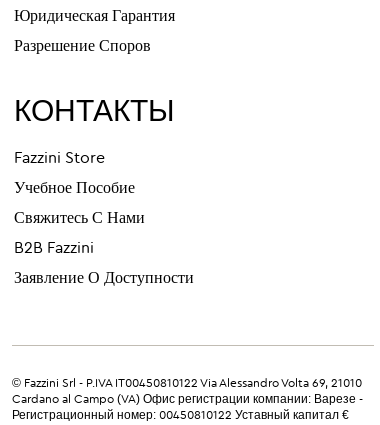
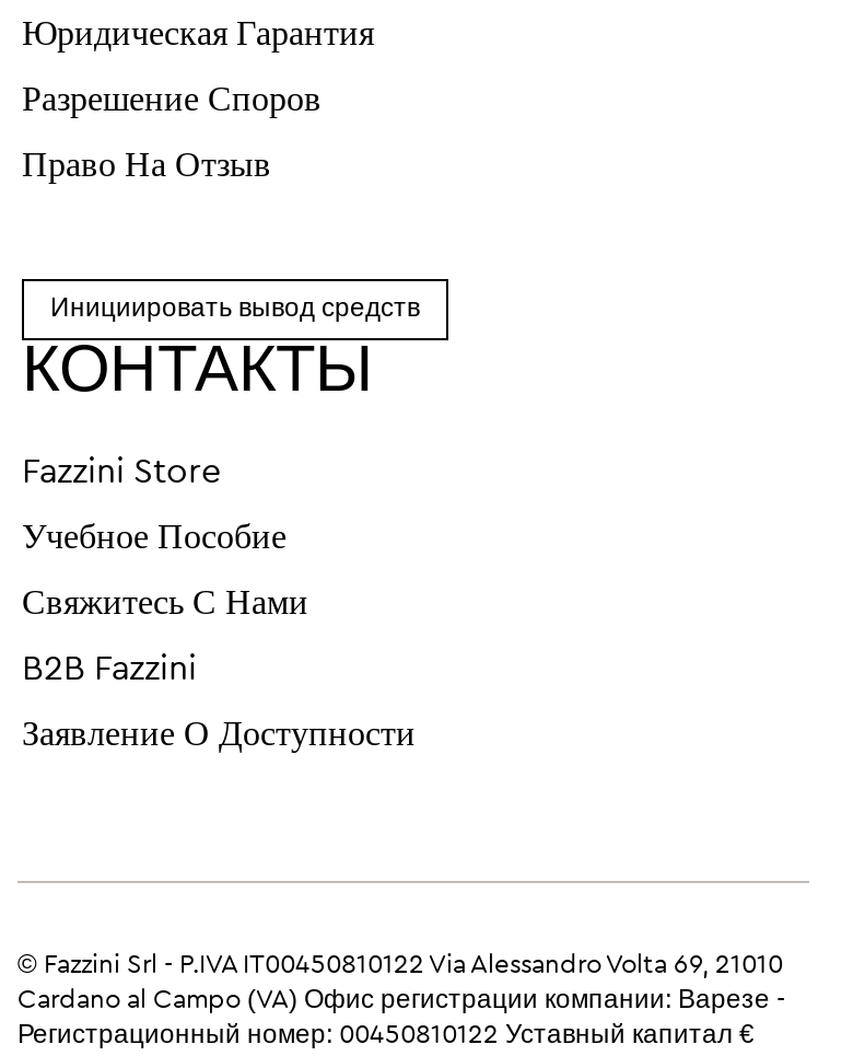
+ Право На Отзыв

+ Инициировать вывод средств
